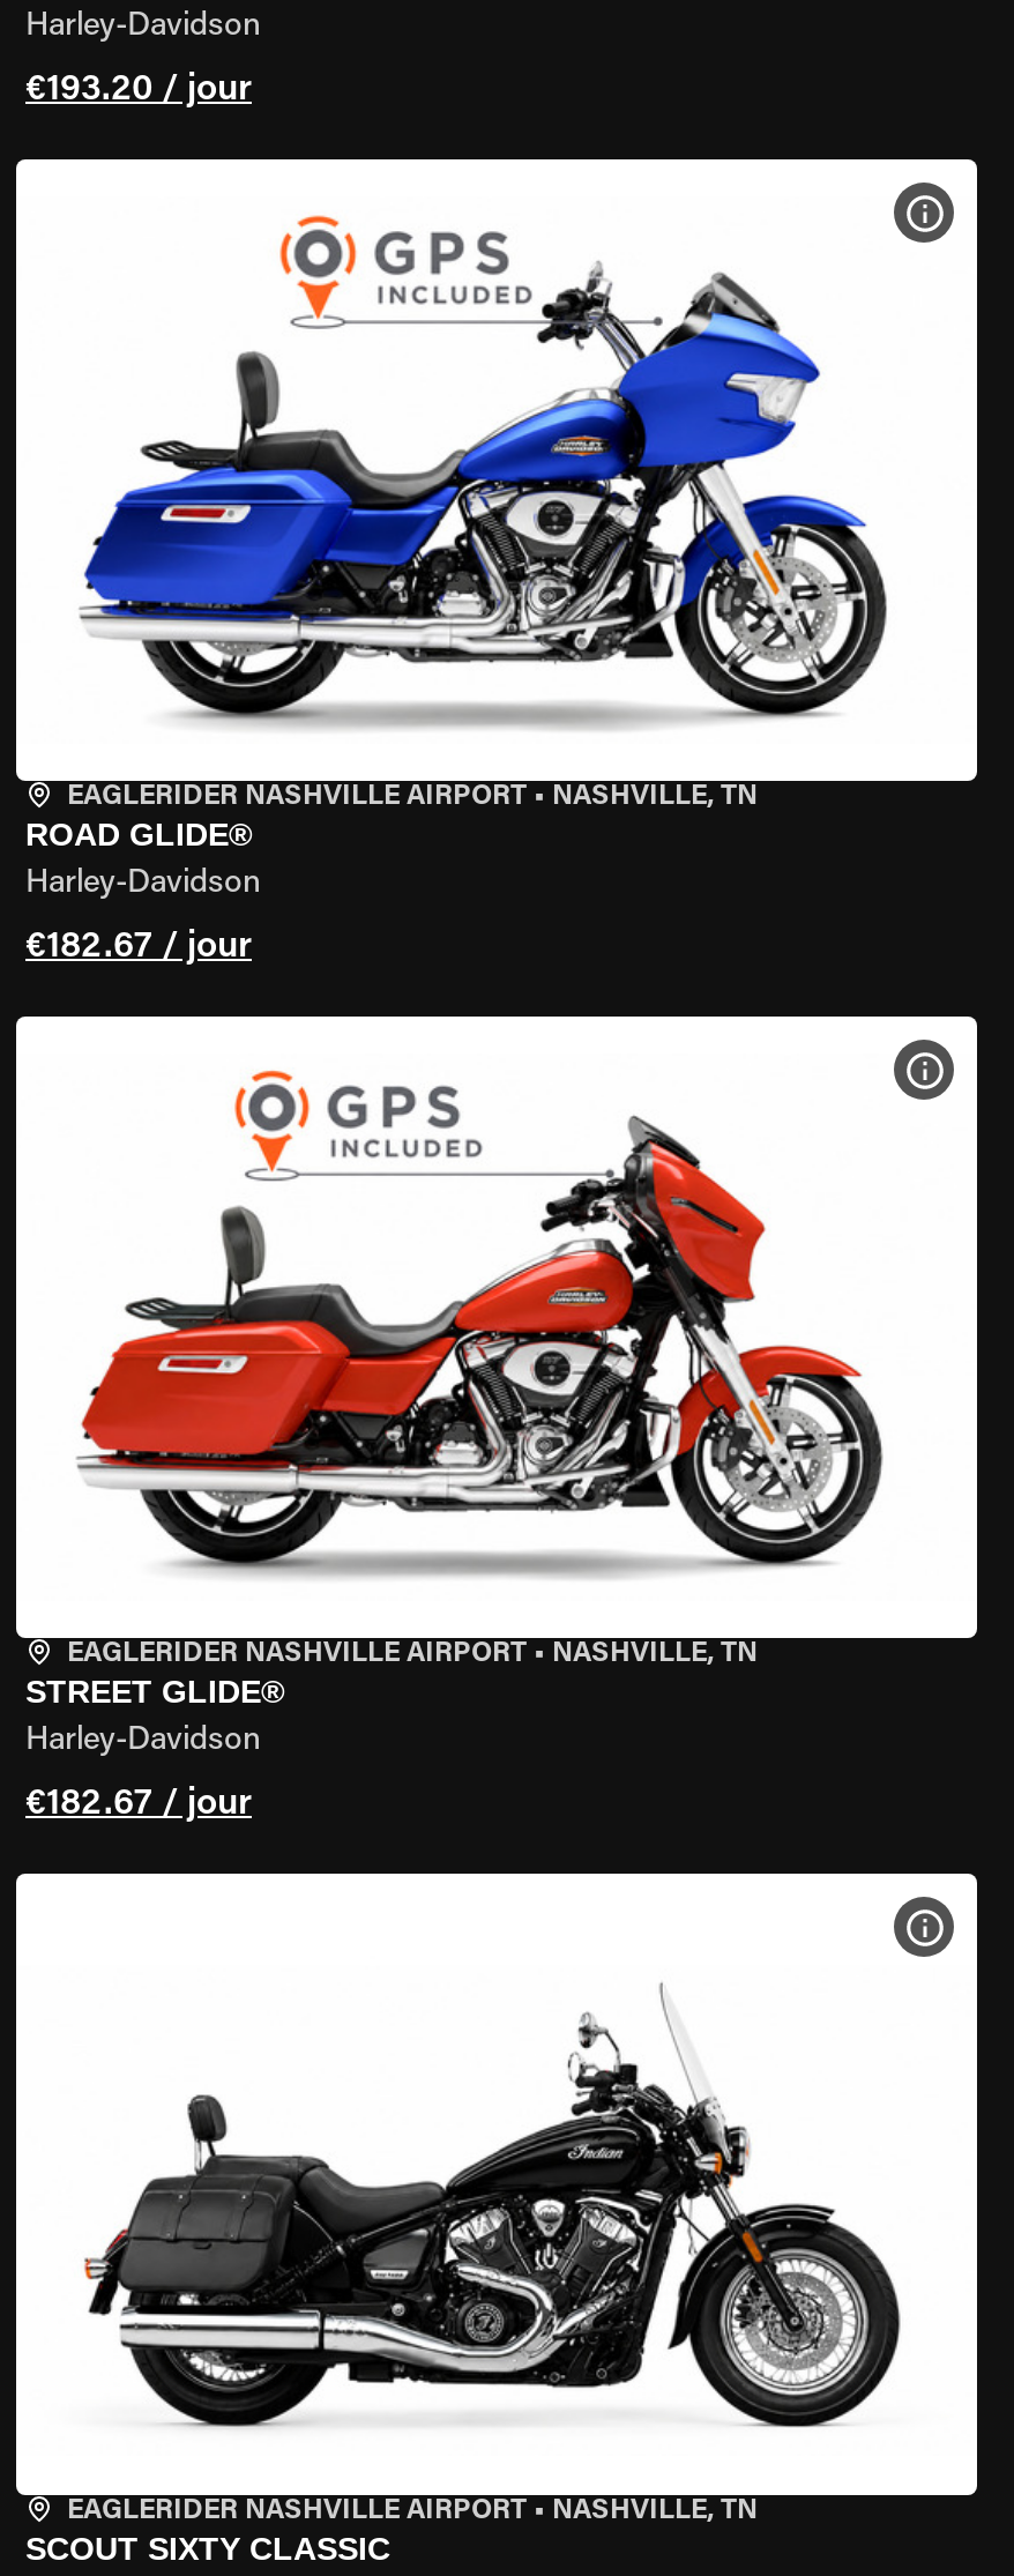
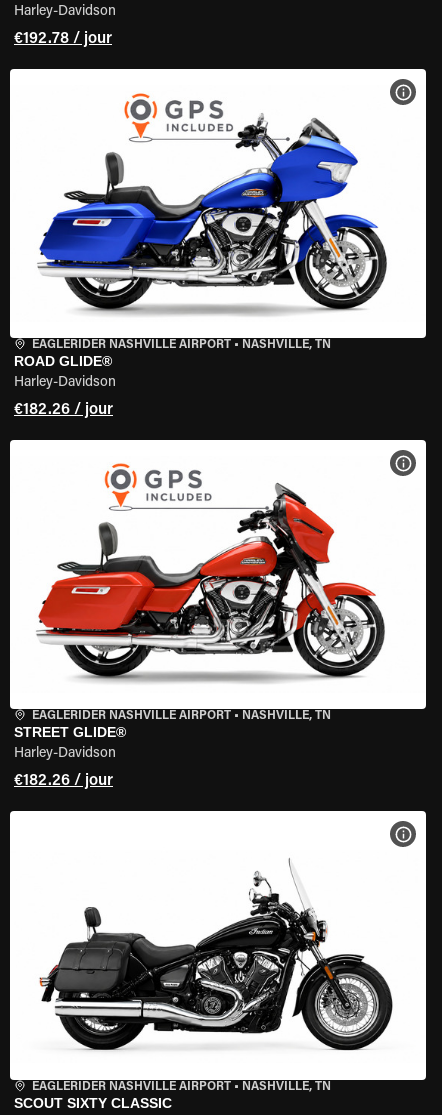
- €193.20 / jour
+ €192.78 / jour

- €182.67 / jour
+ €182.26 / jour

- €182.67 / jour
+ €182.26 / jour
